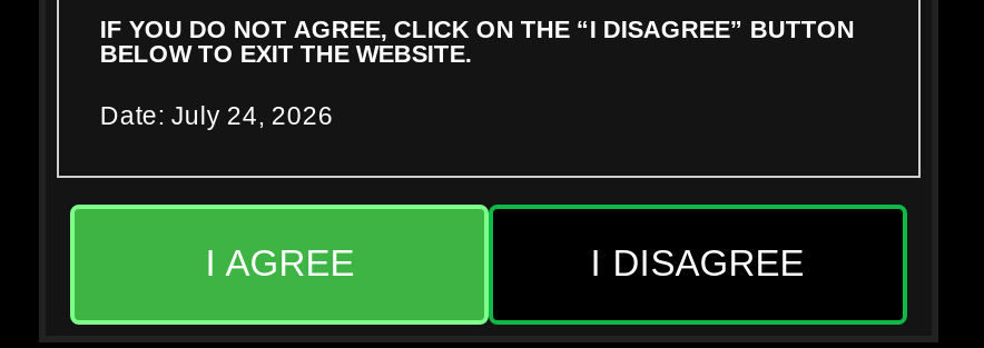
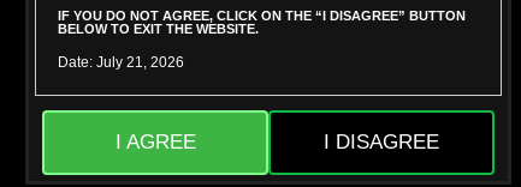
- Date: July 24, 2026
+ Date: July 21, 2026
